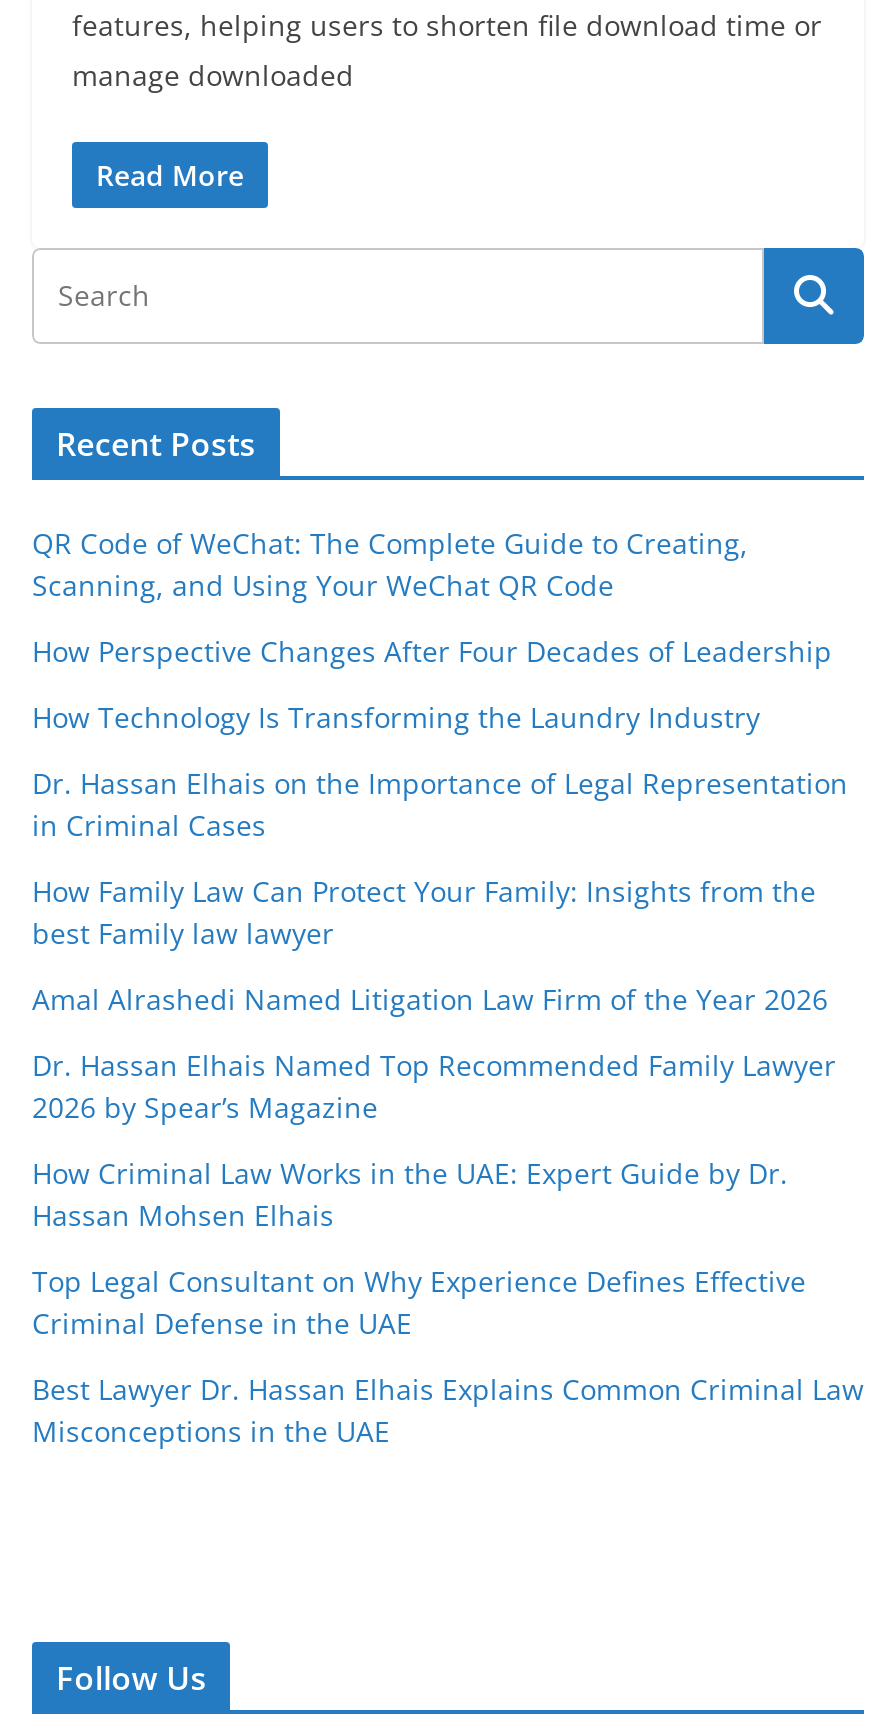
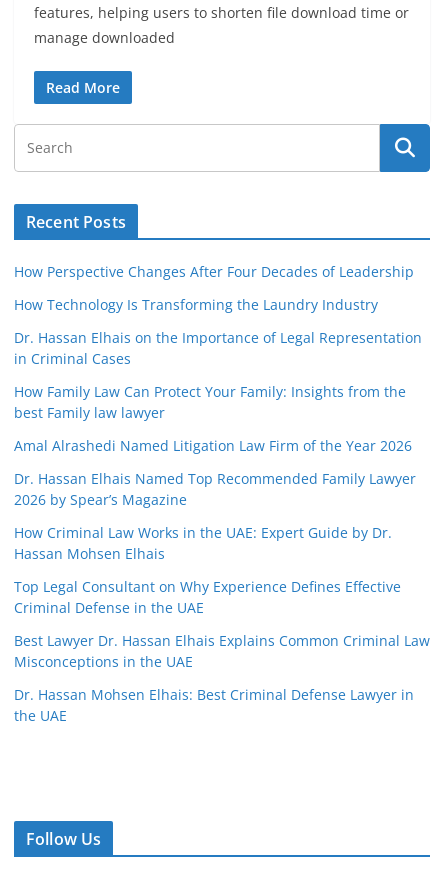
- QR Code of WeChat: The Complete Guide to Creating,
- Scanning, and Using Your WeChat QR Code

moved up: How Perspective Changes After Four Decades of Leadership | How Technology Is Transforming the Laundry Industry | Dr. Hassan Elhais on the Importance of Legal Representation | ... | Best Lawyer Dr. Hassan Elhais Explains Common Criminal Law | Misconceptions in the UAE

+ Dr. Hassan Mohsen Elhais: Best Criminal Defense Lawyer in
+ the UAE
